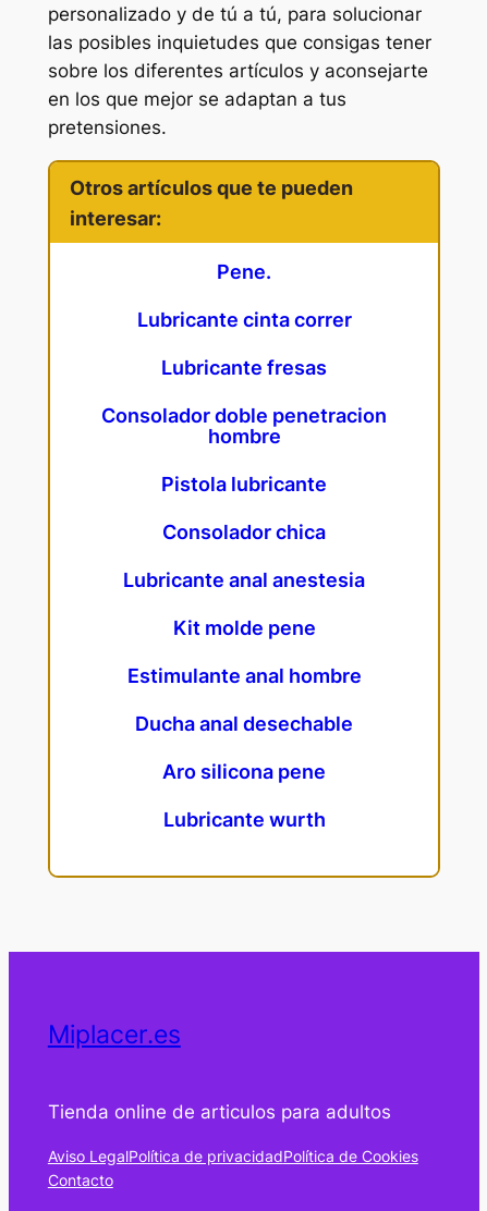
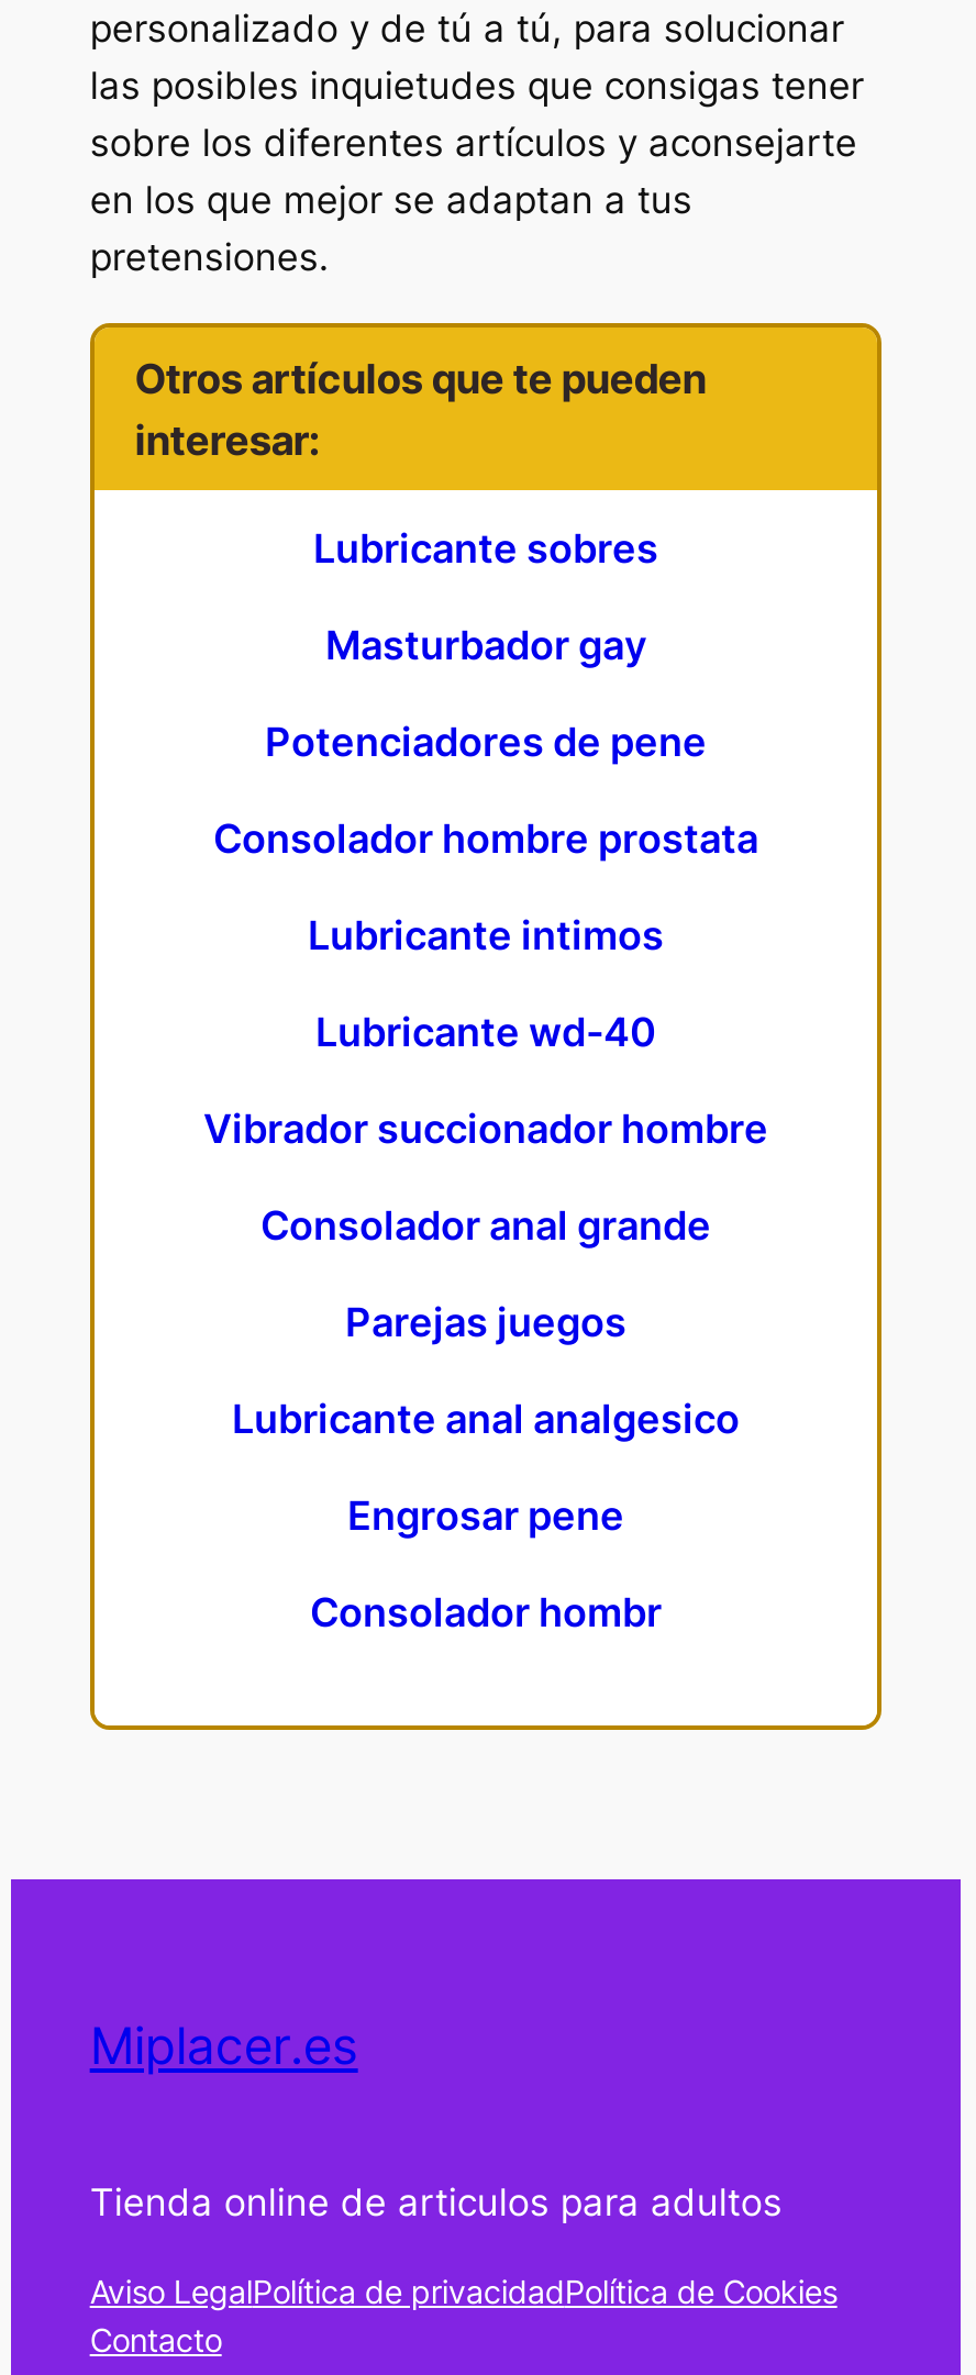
- Pene.
+ Lubricante sobres

- Lubricante cinta correr
+ Masturbador gay

- Lubricante fresas
+ Potenciadores de pene

- Consolador doble penetracion
- hombre
+ Consolador hombre prostata

- Pistola lubricante
+ Lubricante intimos

- Consolador chica
+ Lubricante wd-40

- Lubricante anal anestesia
+ Vibrador succionador hombre

- Kit molde pene
+ Consolador anal grande

- Estimulante anal hombre
+ Parejas juegos

- Ducha anal desechable
+ Lubricante anal analgesico

- Aro silicona pene
+ Engrosar pene

- Lubricante wurth
+ Consolador hombr
